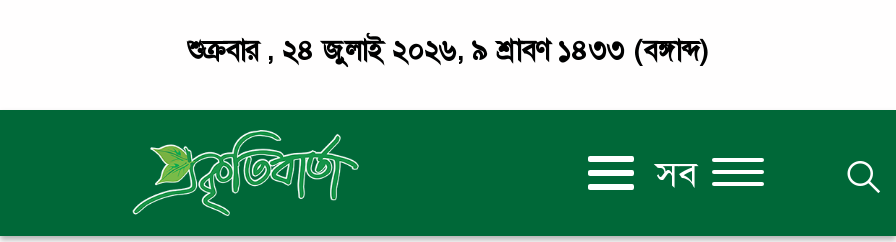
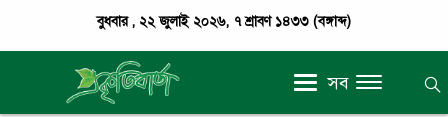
- শুক্রবার , ২৪ জুলাই ২০২৬, ৯ শ্রাবণ ১৪৩৩ (বঙ্গাব্দ)
+ বুধবার , ২২ জুলাই ২০২৬, ৭ শ্রাবণ ১৪৩৩ (বঙ্গাব্দ)
